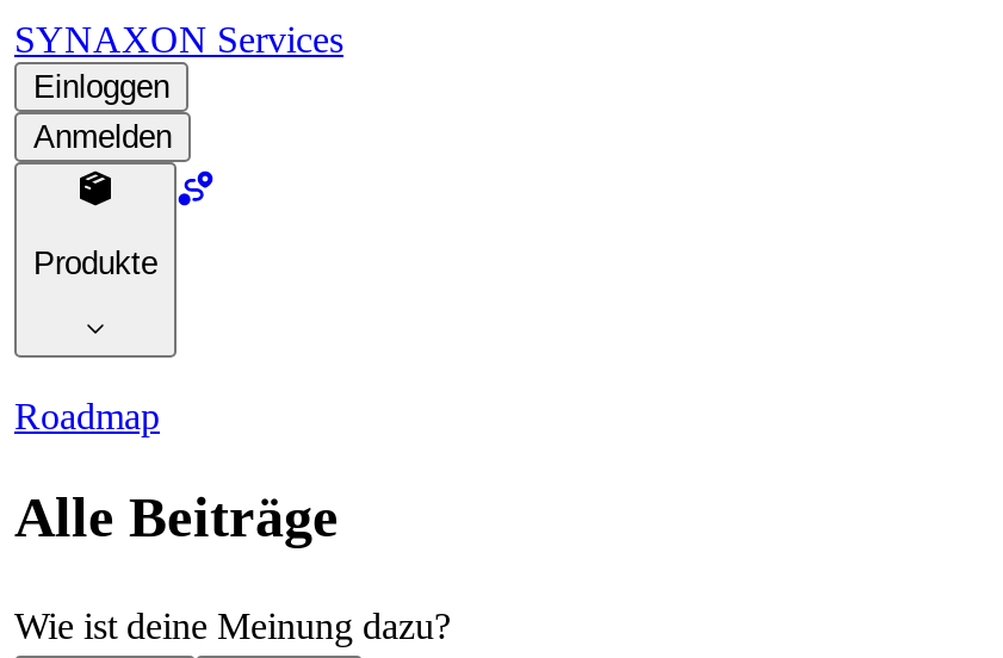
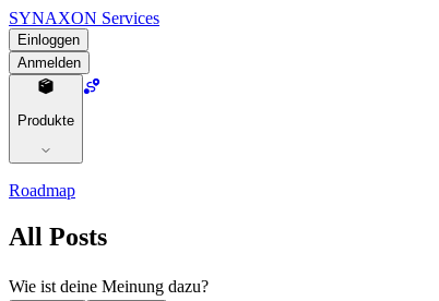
- Alle Beiträge
+ All Posts
